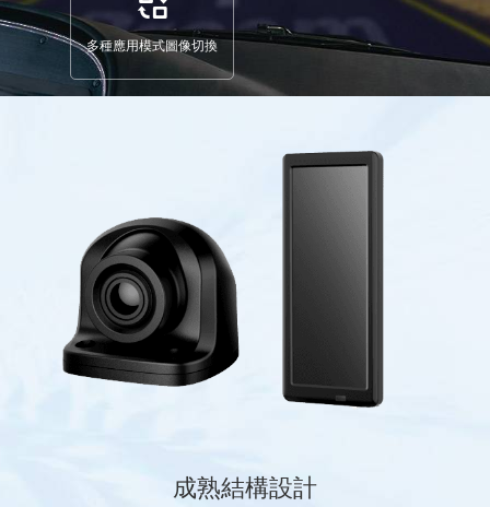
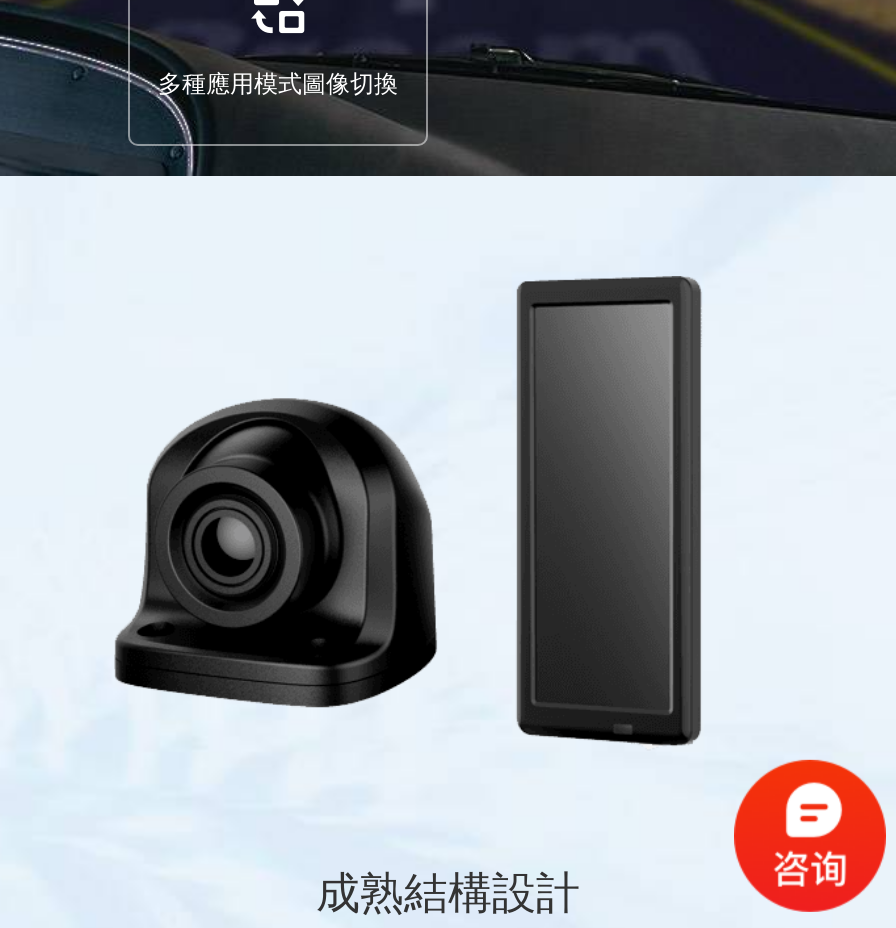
+ [image]
